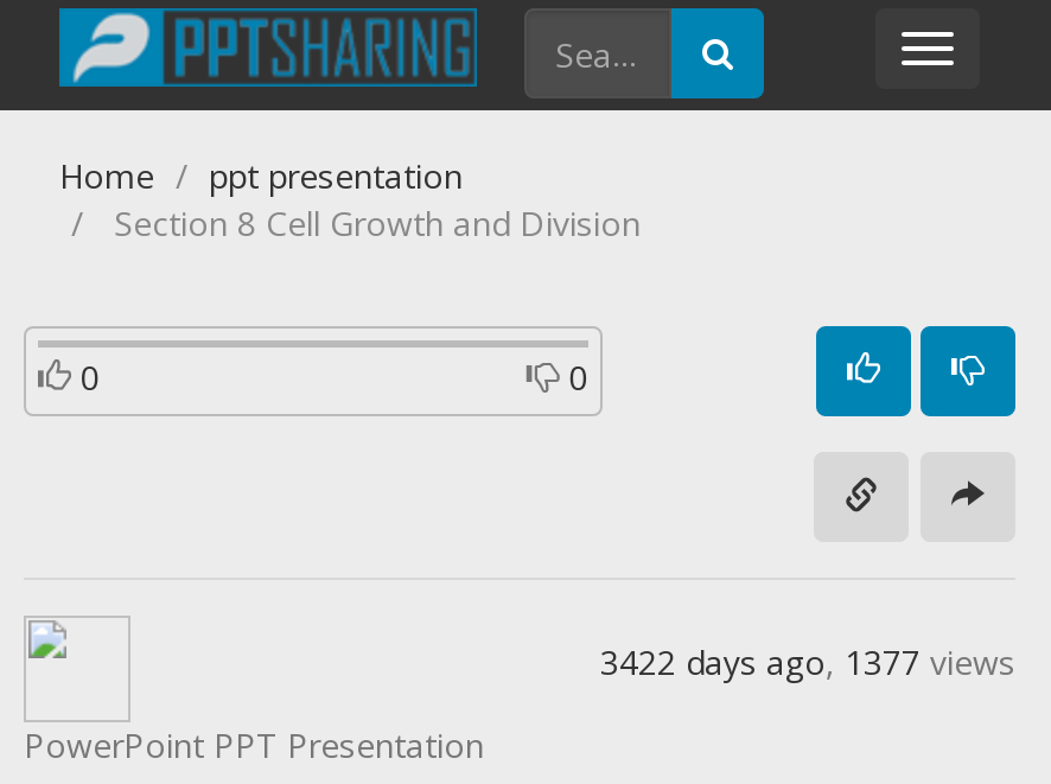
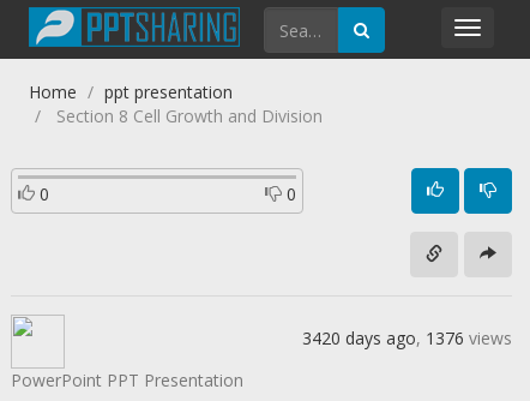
- 3422 days ago, 1377 views
+ 3420 days ago, 1376 views
